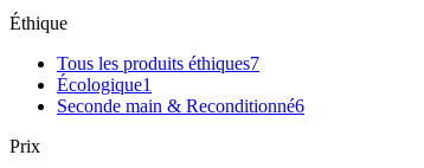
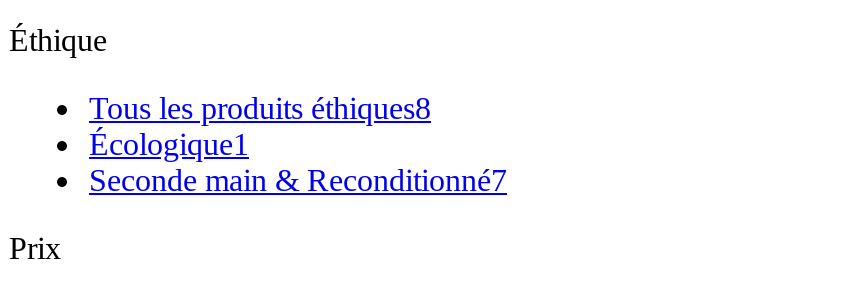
- Tous les produits éthiques7
+ Tous les produits éthiques8

- Seconde main & Reconditionné6
+ Seconde main & Reconditionné7
